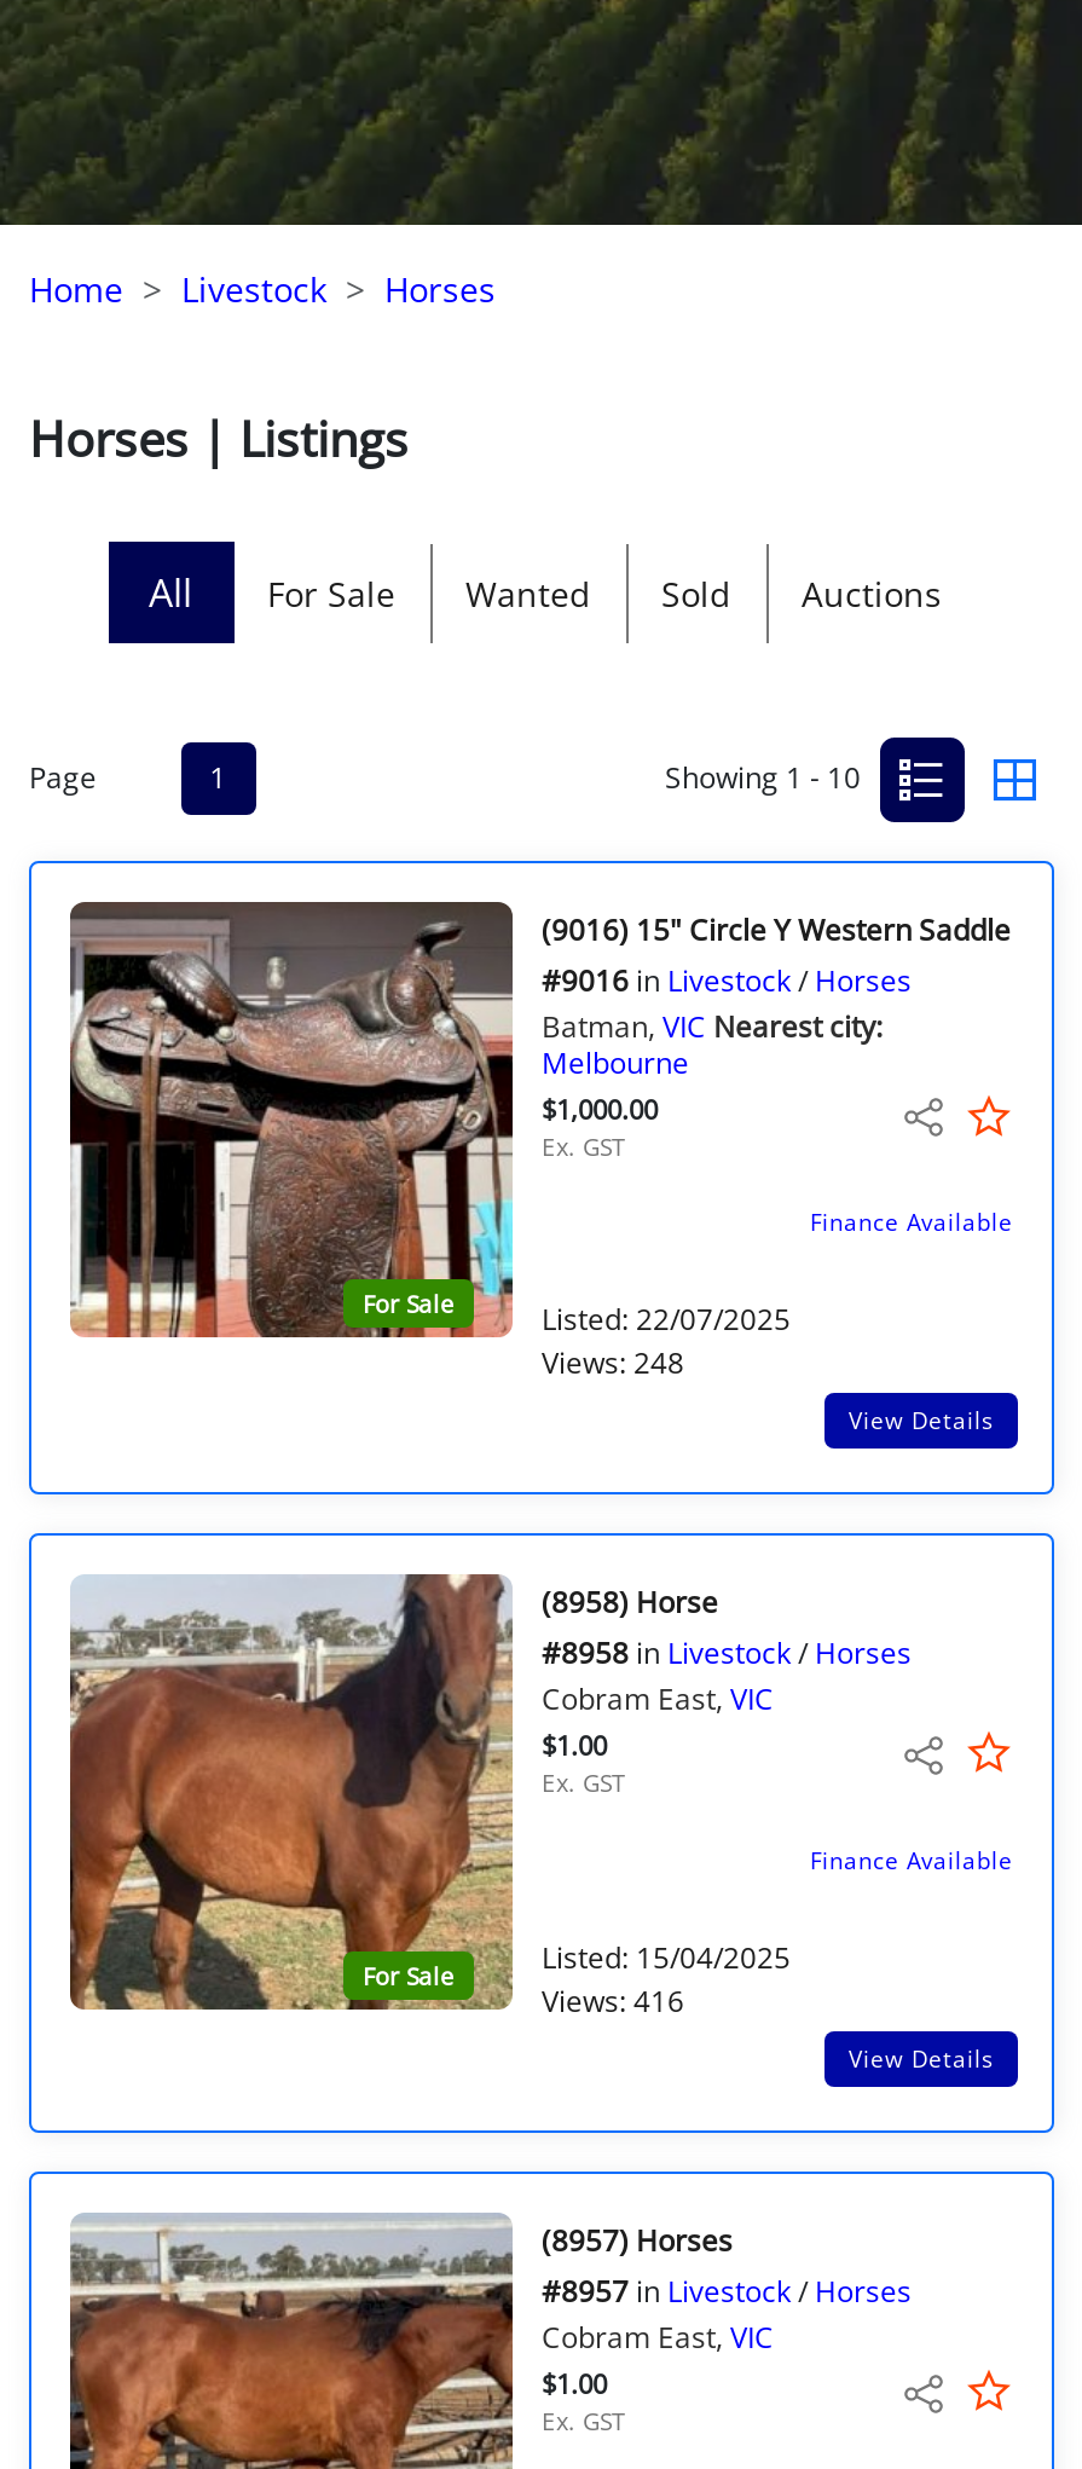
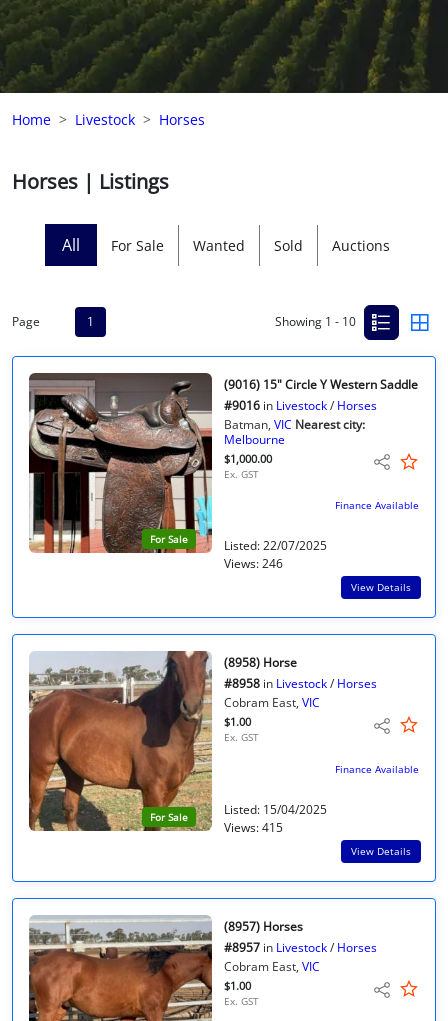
- Views: 248
+ Views: 246

- Views: 416
+ Views: 415
